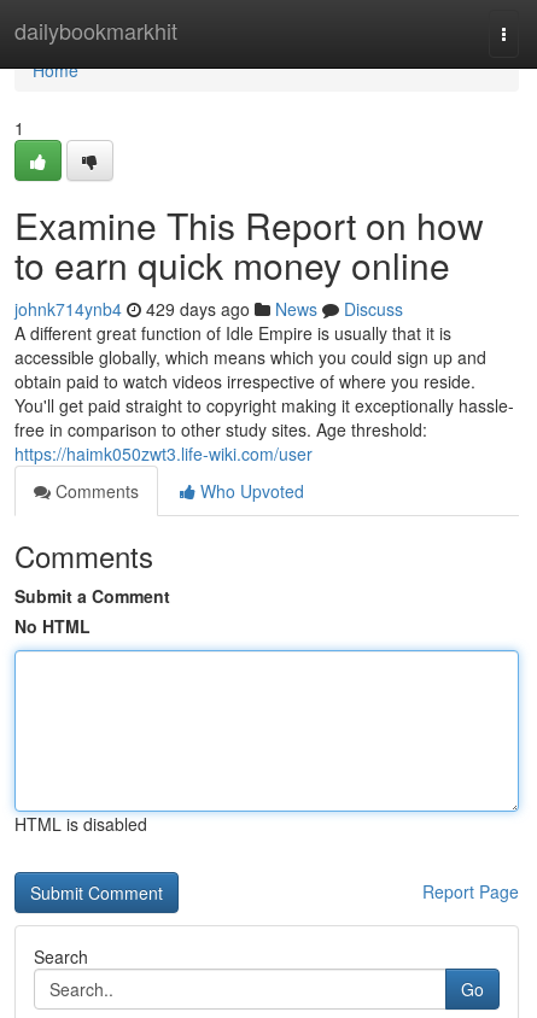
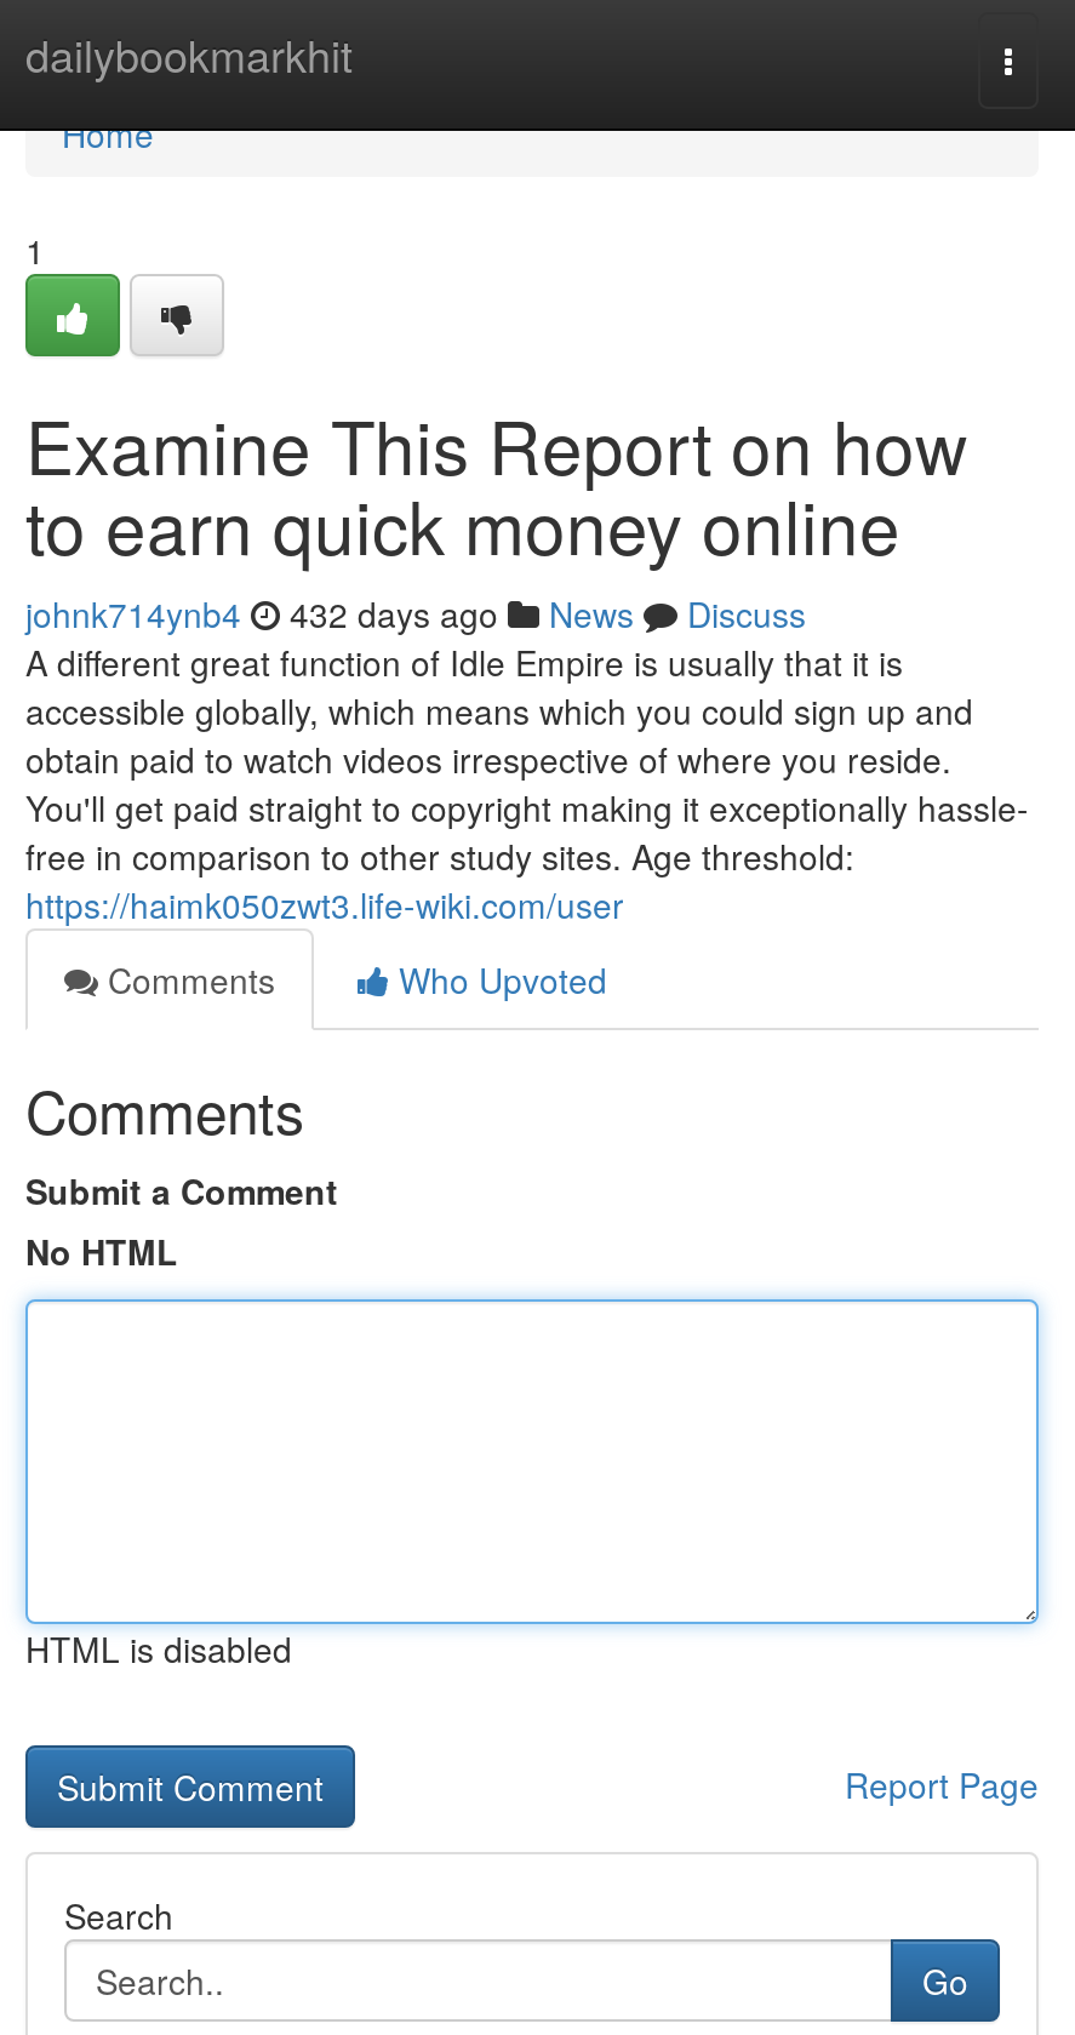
- johnk714ynb4 429 days ago News Discuss
+ johnk714ynb4 432 days ago News Discuss
